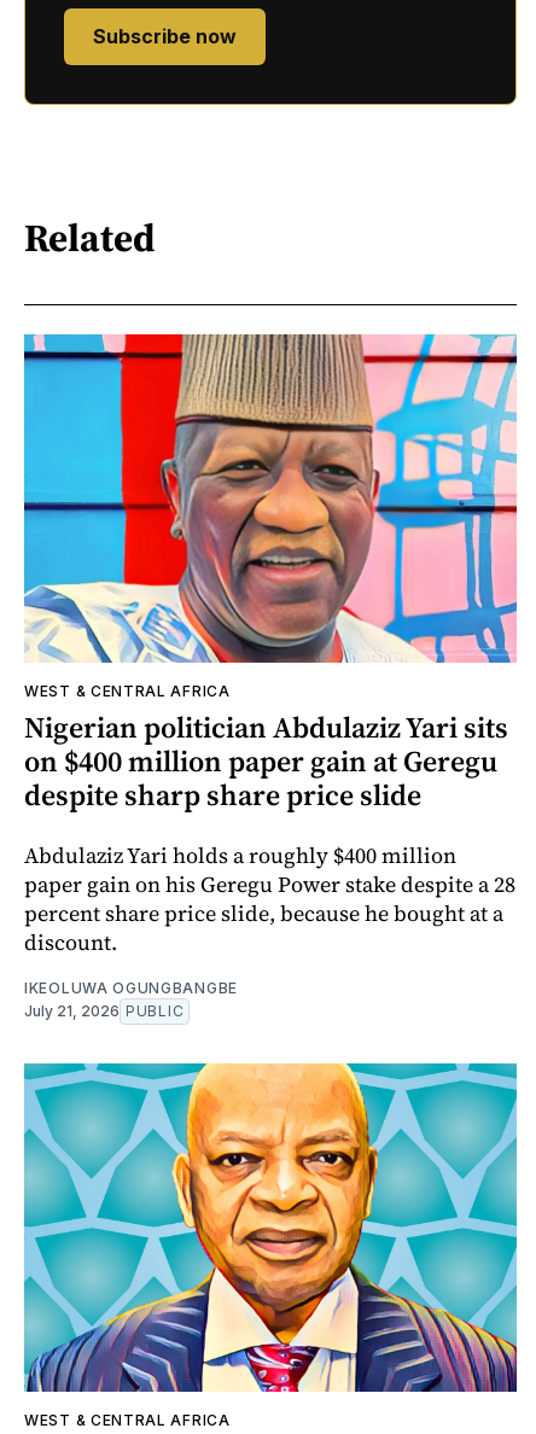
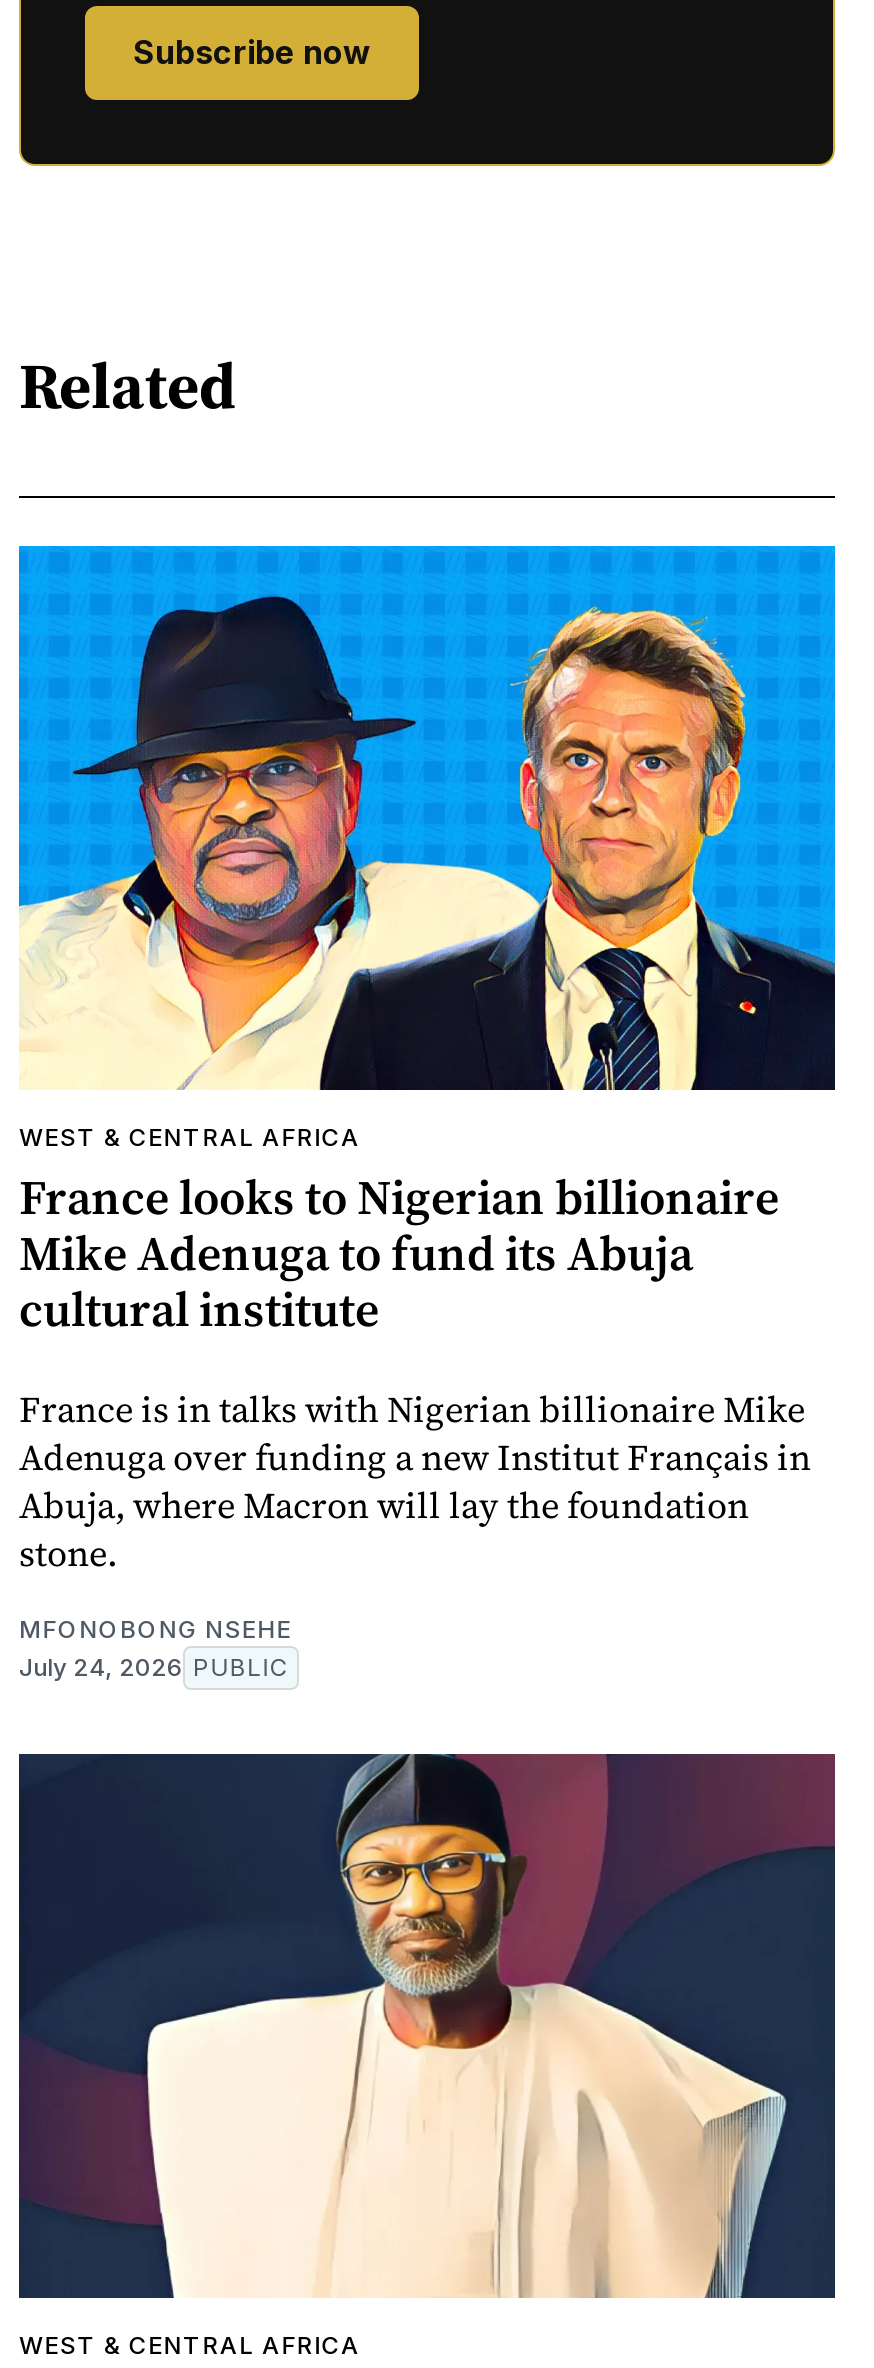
- [image]
- Nigerian politician Abdulaziz Yari sits
- on $400 million paper gain at Geregu
- despite sharp share price slide
+ [image]
+ France looks to Nigerian billionaire
+ Mike Adenuga to fund its Abuja
+ cultural institute

- Abdulaziz Yari holds a roughly $400 million
- paper gain on his Geregu Power stake despite a 28
- percent share price slide, because he bought at a
- discount.
+ France is in talks with Nigerian billionaire Mike
+ Adenuga over funding a new Institut Français in
+ Abuja, where Macron will lay the foundation
+ stone.

- IKEOLUWA OGUNGBANGBE
- July 21, 2026 PUBLIC
+ MFONOBONG NSEHE
+ July 24, 2026 PUBLIC

- [image]
+ [image]
